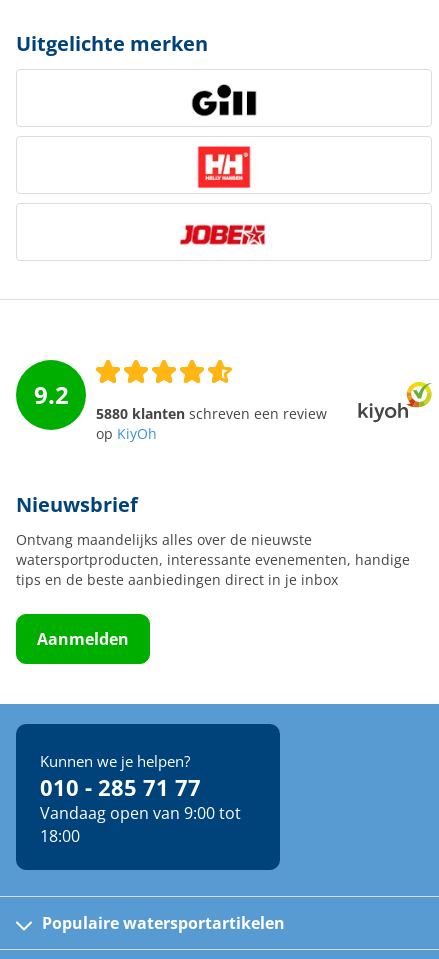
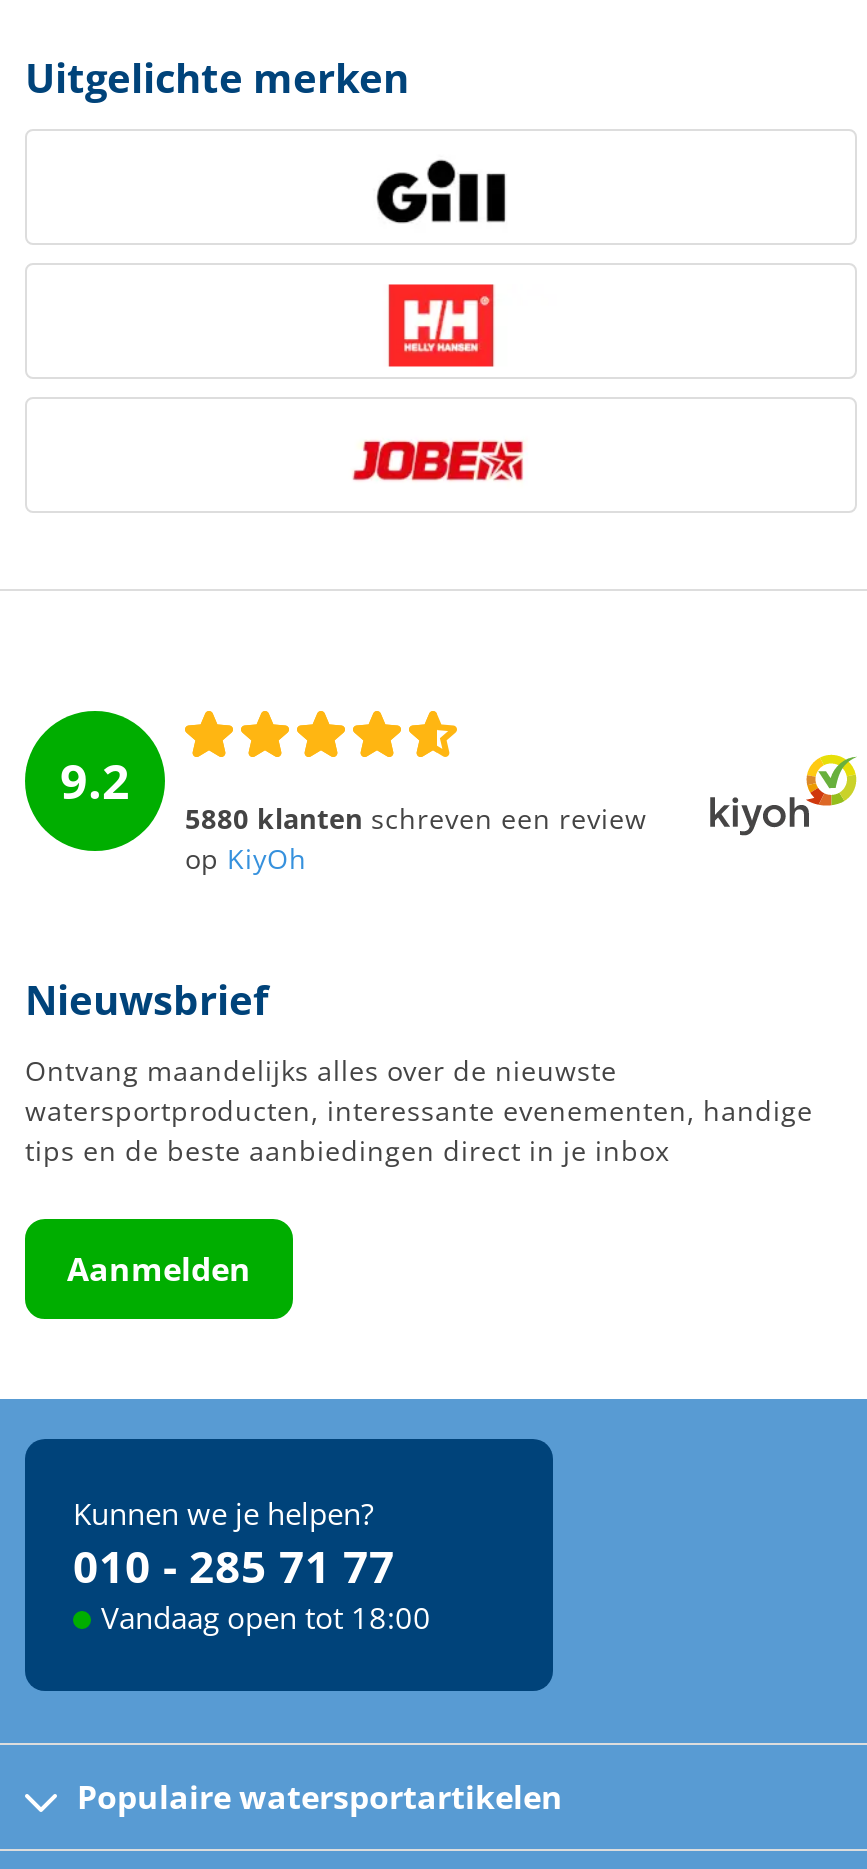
- Vandaag open van 9:00 tot
- 18:00
+ Vandaag open tot 18:00
